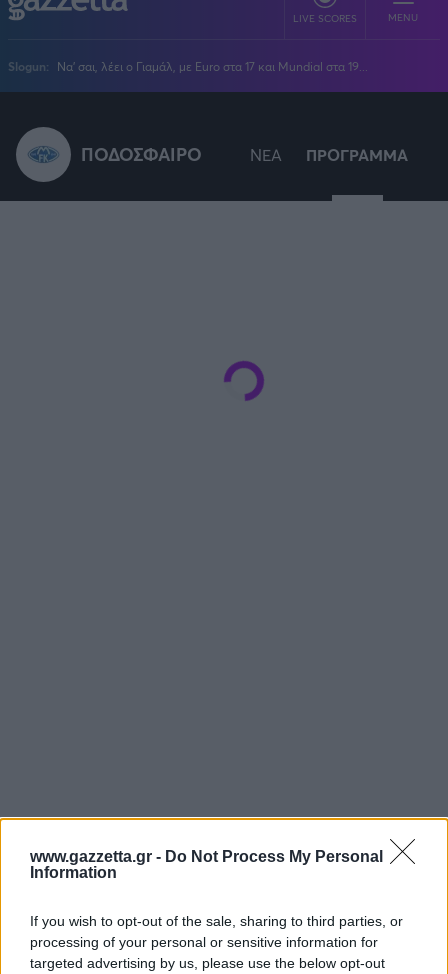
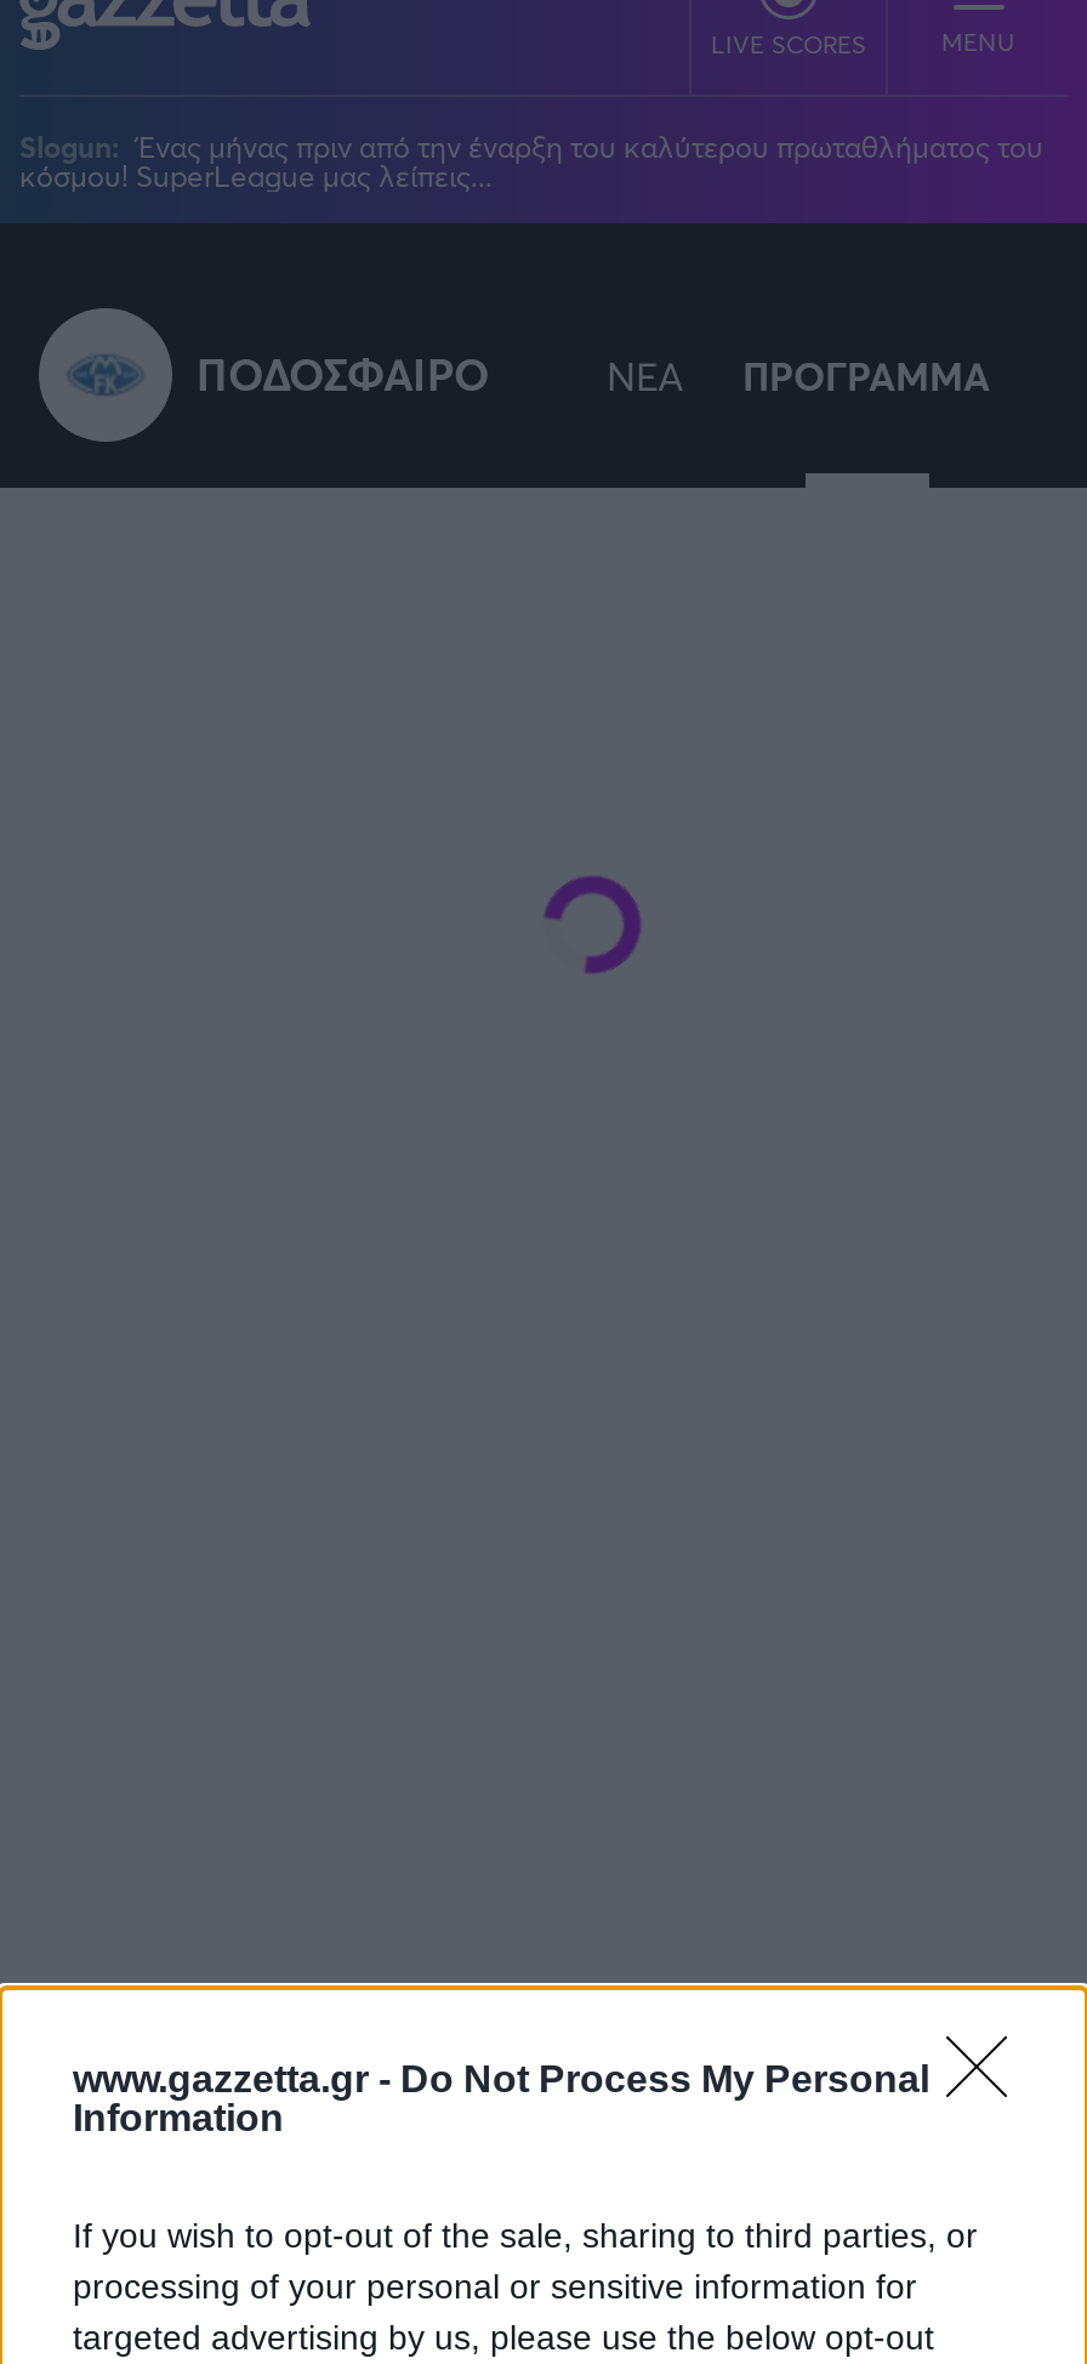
- Slogun: Να' σαι, λέει ο Γιαμάλ, με Euro στα 17 και Mundial στα 19...
+ Slogun: Ένας μήνας πριν από την έναρξη του καλύτερου πρωταθλήματος του
+ κόσμου! SuperLeague μας λείπεις...
